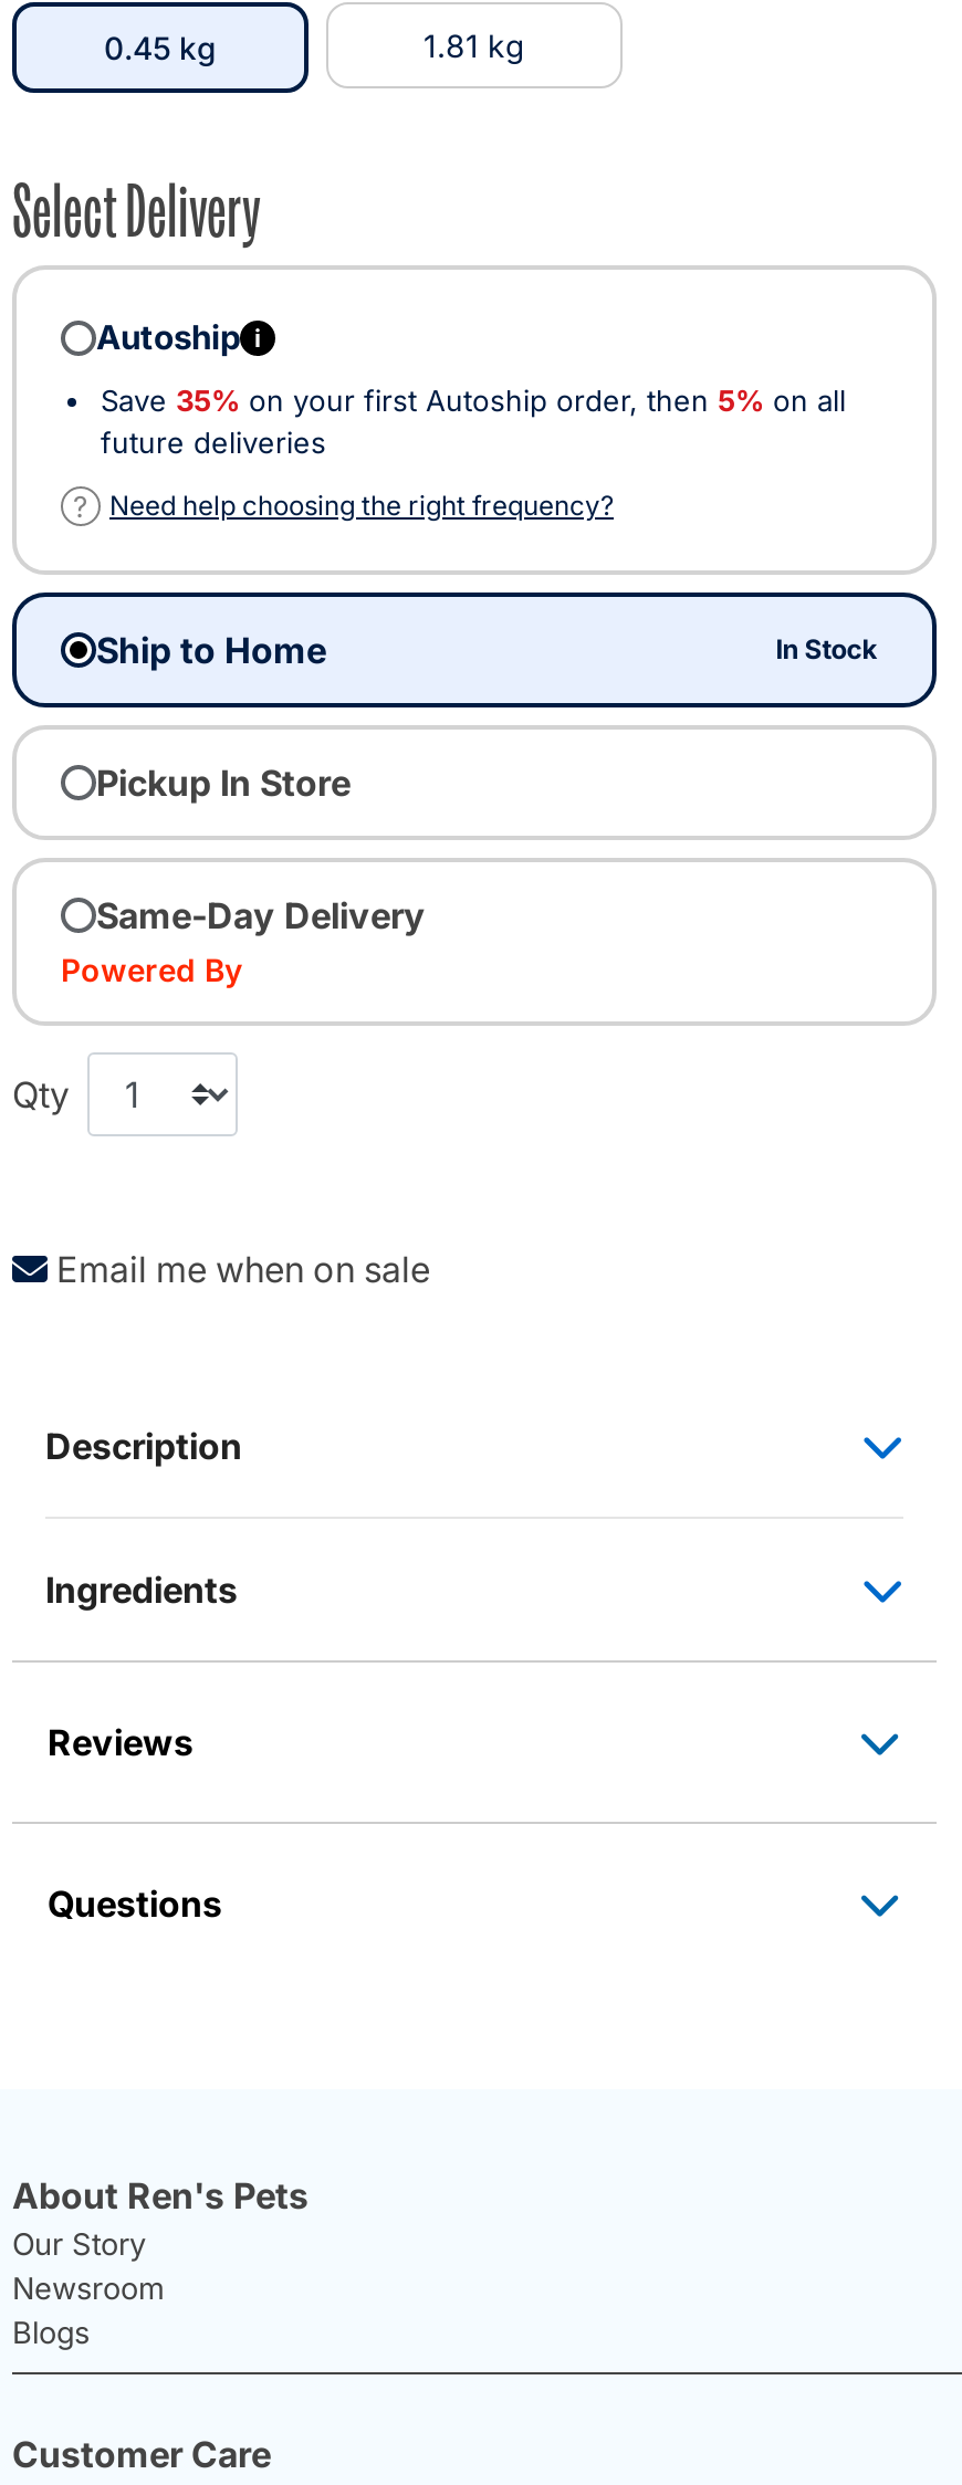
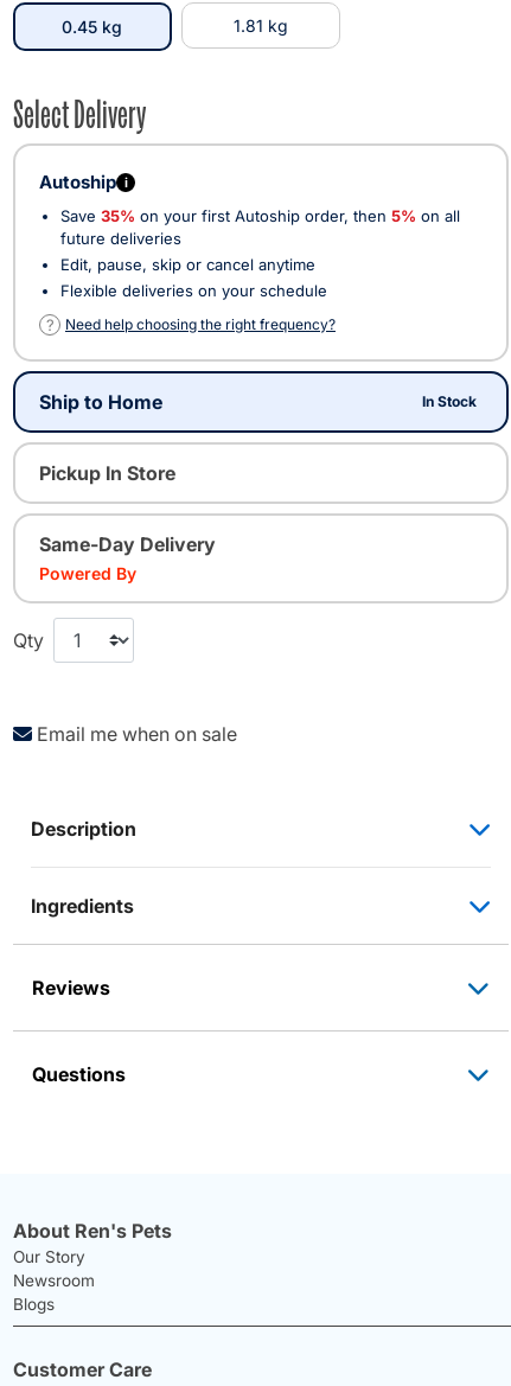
+ Edit, pause, skip or cancel anytime
+ Flexible deliveries on your schedule
